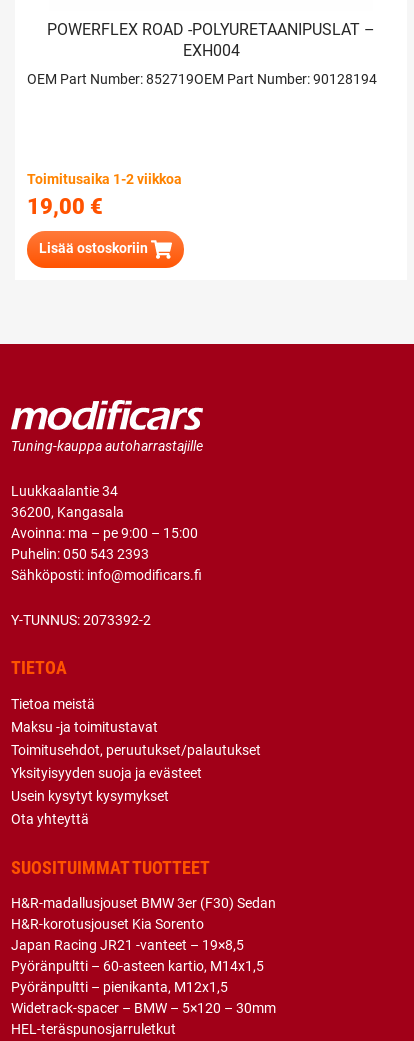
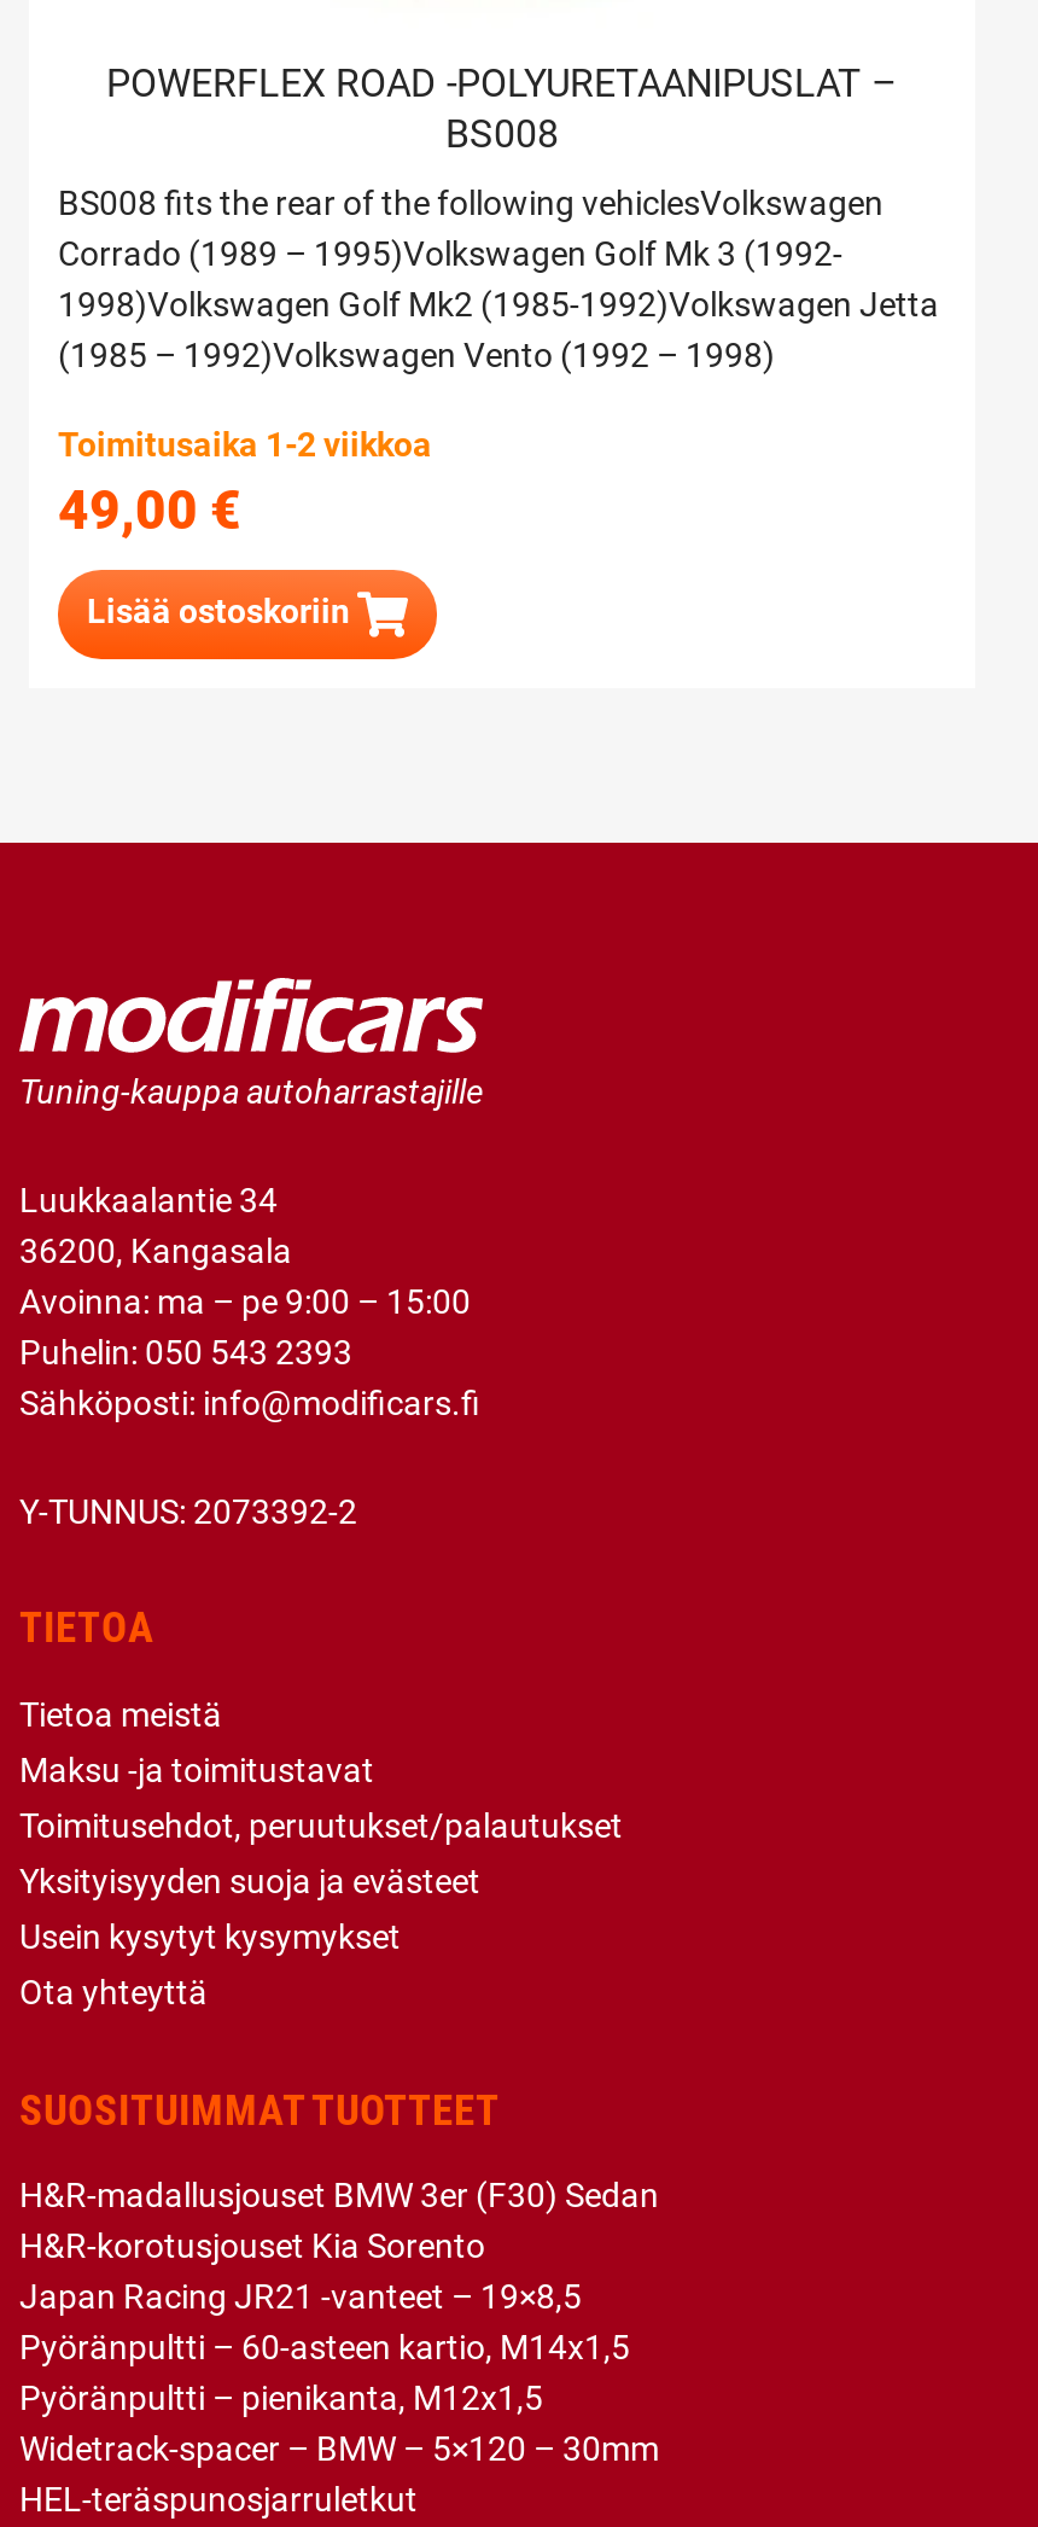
- EXH004
+ BS008

- OEM Part Number: 852719OEM Part Number: 90128194
+ BS008 fits the rear of the following vehiclesVolkswagen
+ Corrado (1989 – 1995)Volkswagen Golf Mk 3 (1992-
+ 1998)Volkswagen Golf Mk2 (1985-1992)Volkswagen Jetta
+ (1985 – 1992)Volkswagen Vento (1992 – 1998)

- 19,00 €
+ 49,00 €
